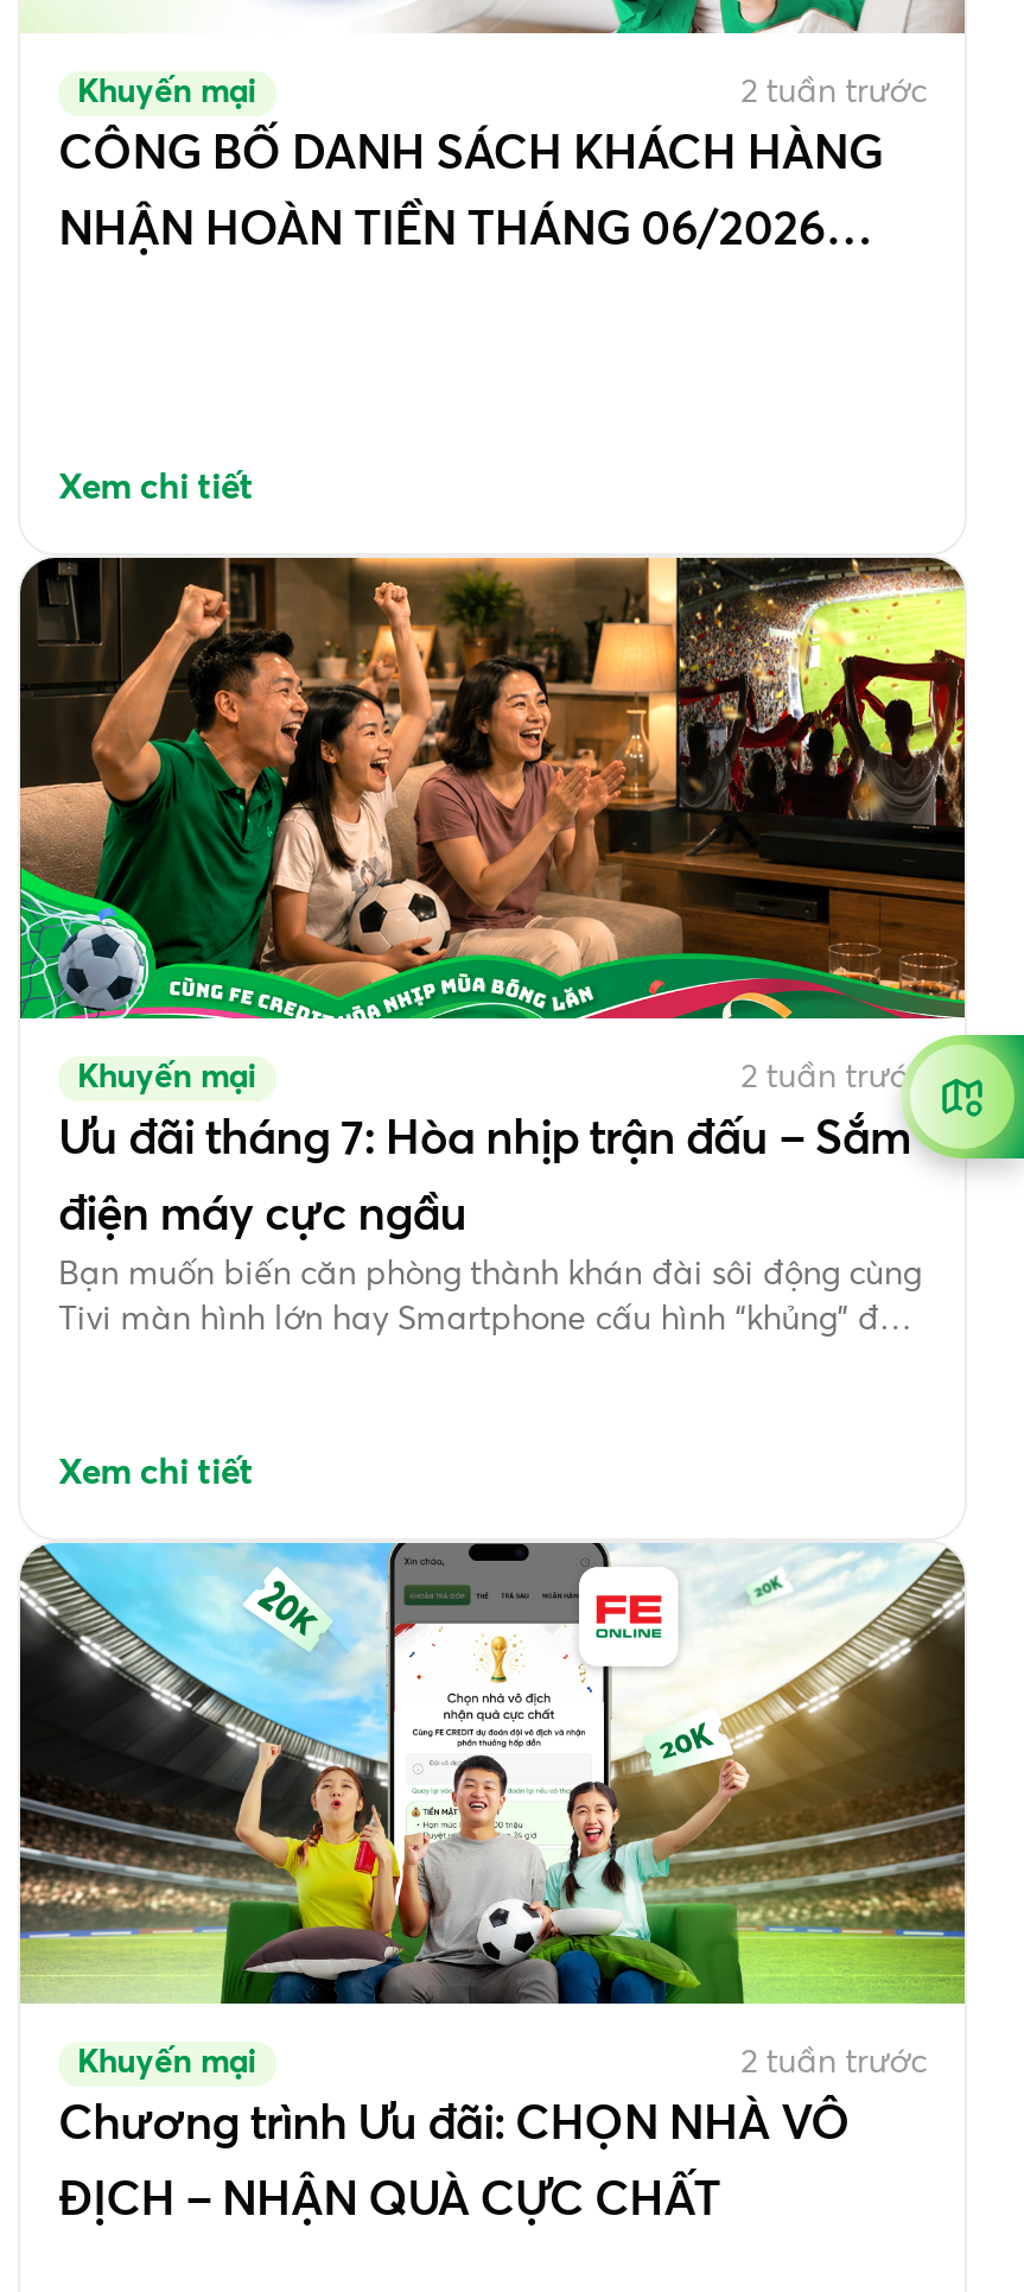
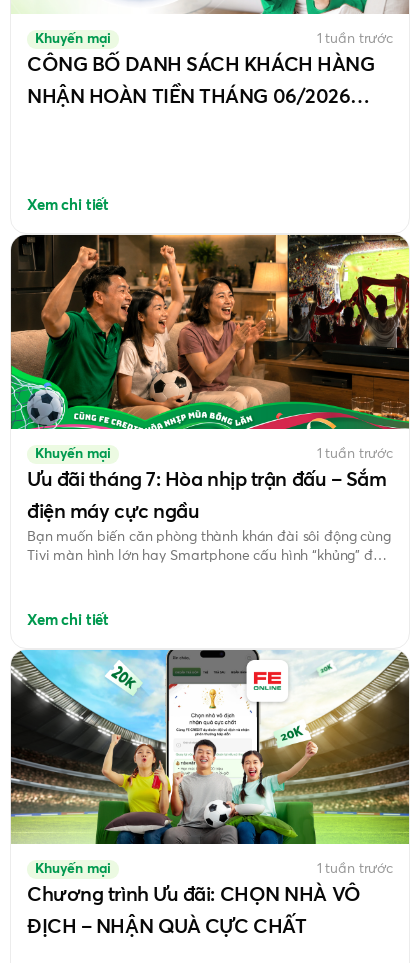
- 2 tuần trước
+ 1 tuần trước

- [image]

- 2 tuần trước
+ 1 tuần trước

- 2 tuần trước
+ 1 tuần trước
